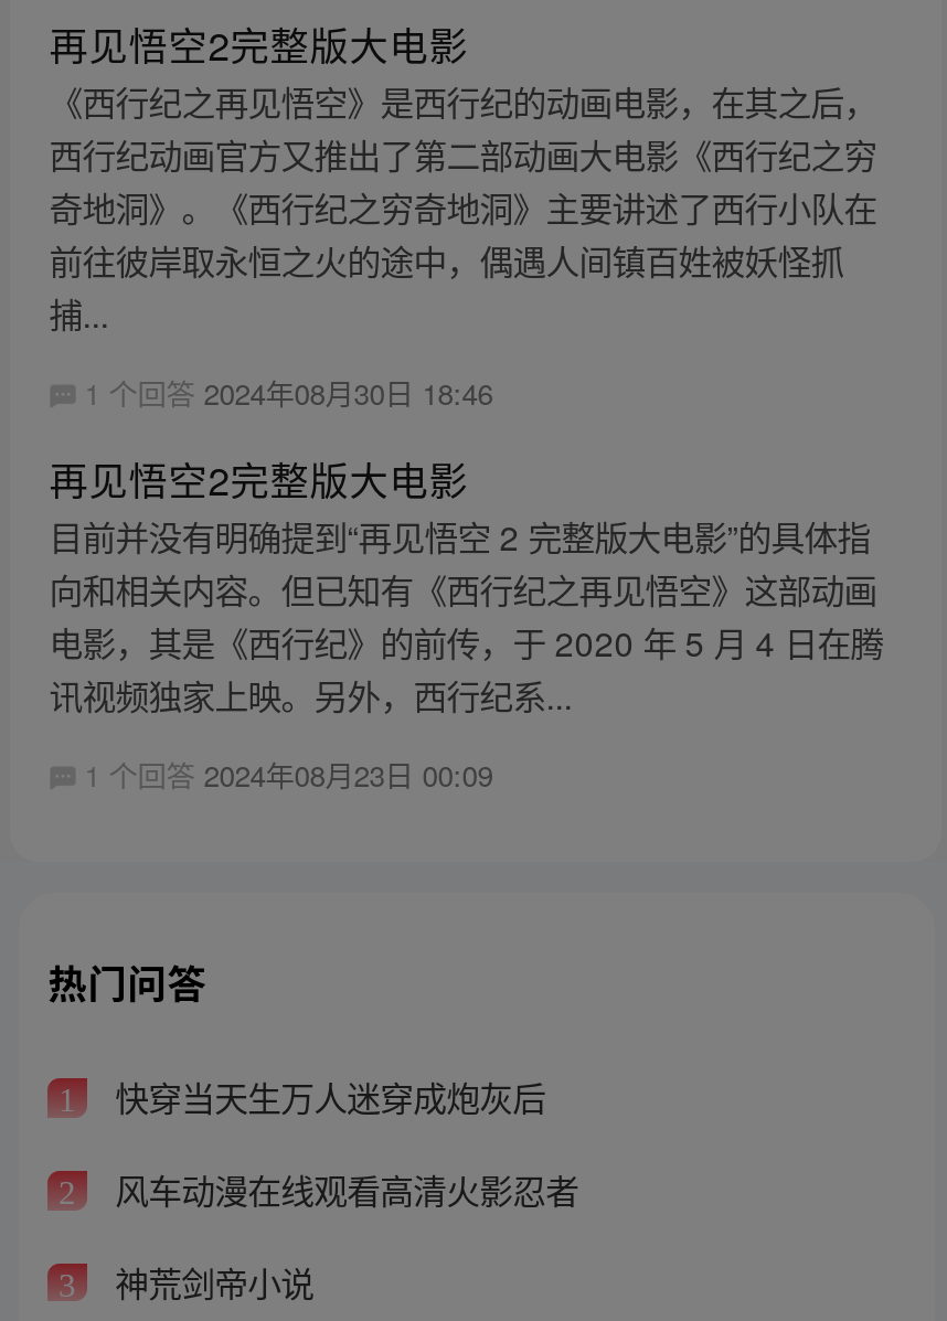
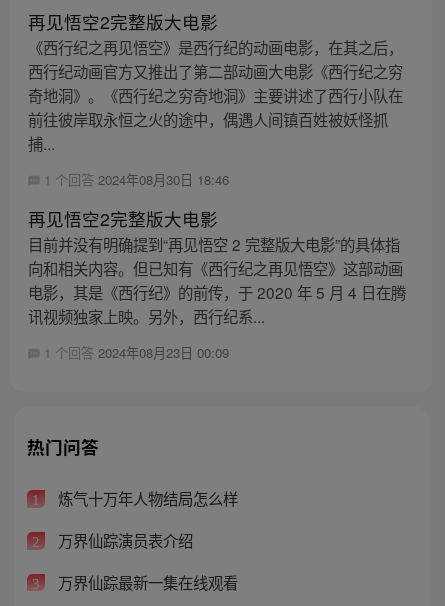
- 快穿当天生万人迷穿成炮灰后
+ 炼气十万年人物结局怎么样

- 风车动漫在线观看高清火影忍者
+ 万界仙踪演员表介绍

- 神荒剑帝小说
+ 万界仙踪最新一集在线观看
